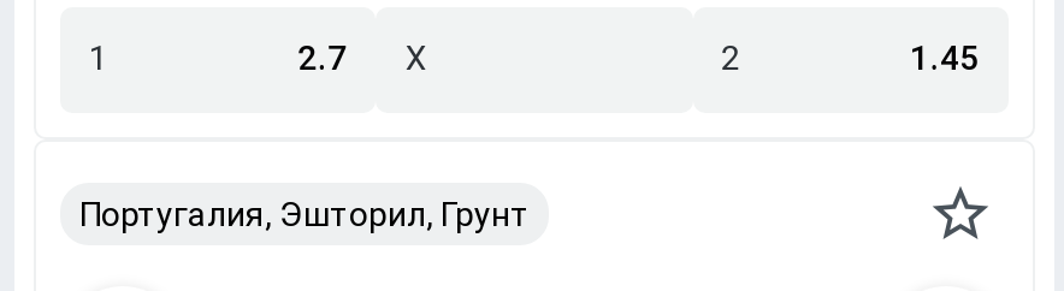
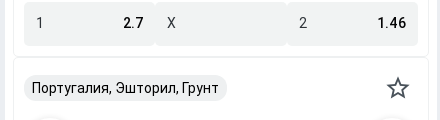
- 1.45
+ 1.46
